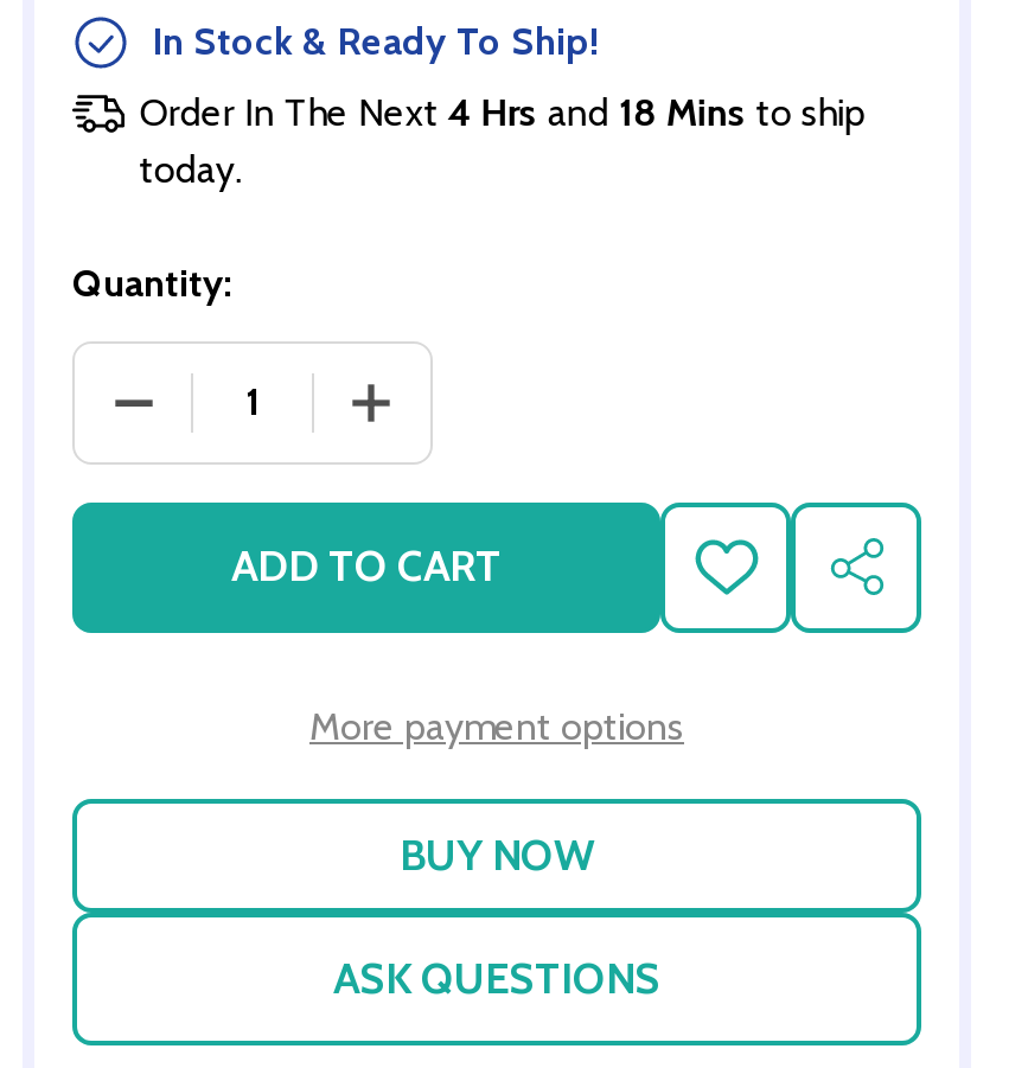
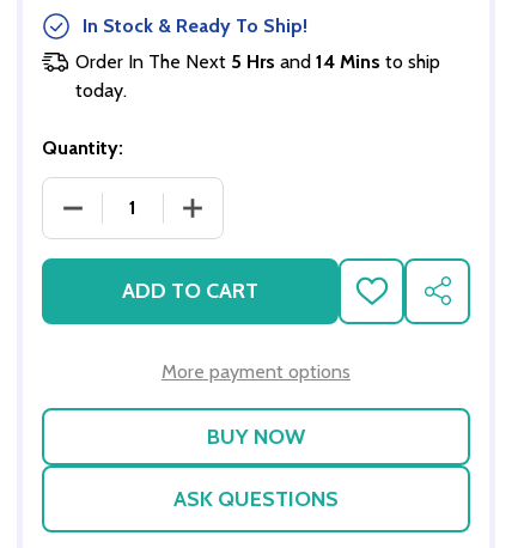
- Order In The Next 4 Hrs and 18 Mins to ship
+ Order In The Next 5 Hrs and 14 Mins to ship
